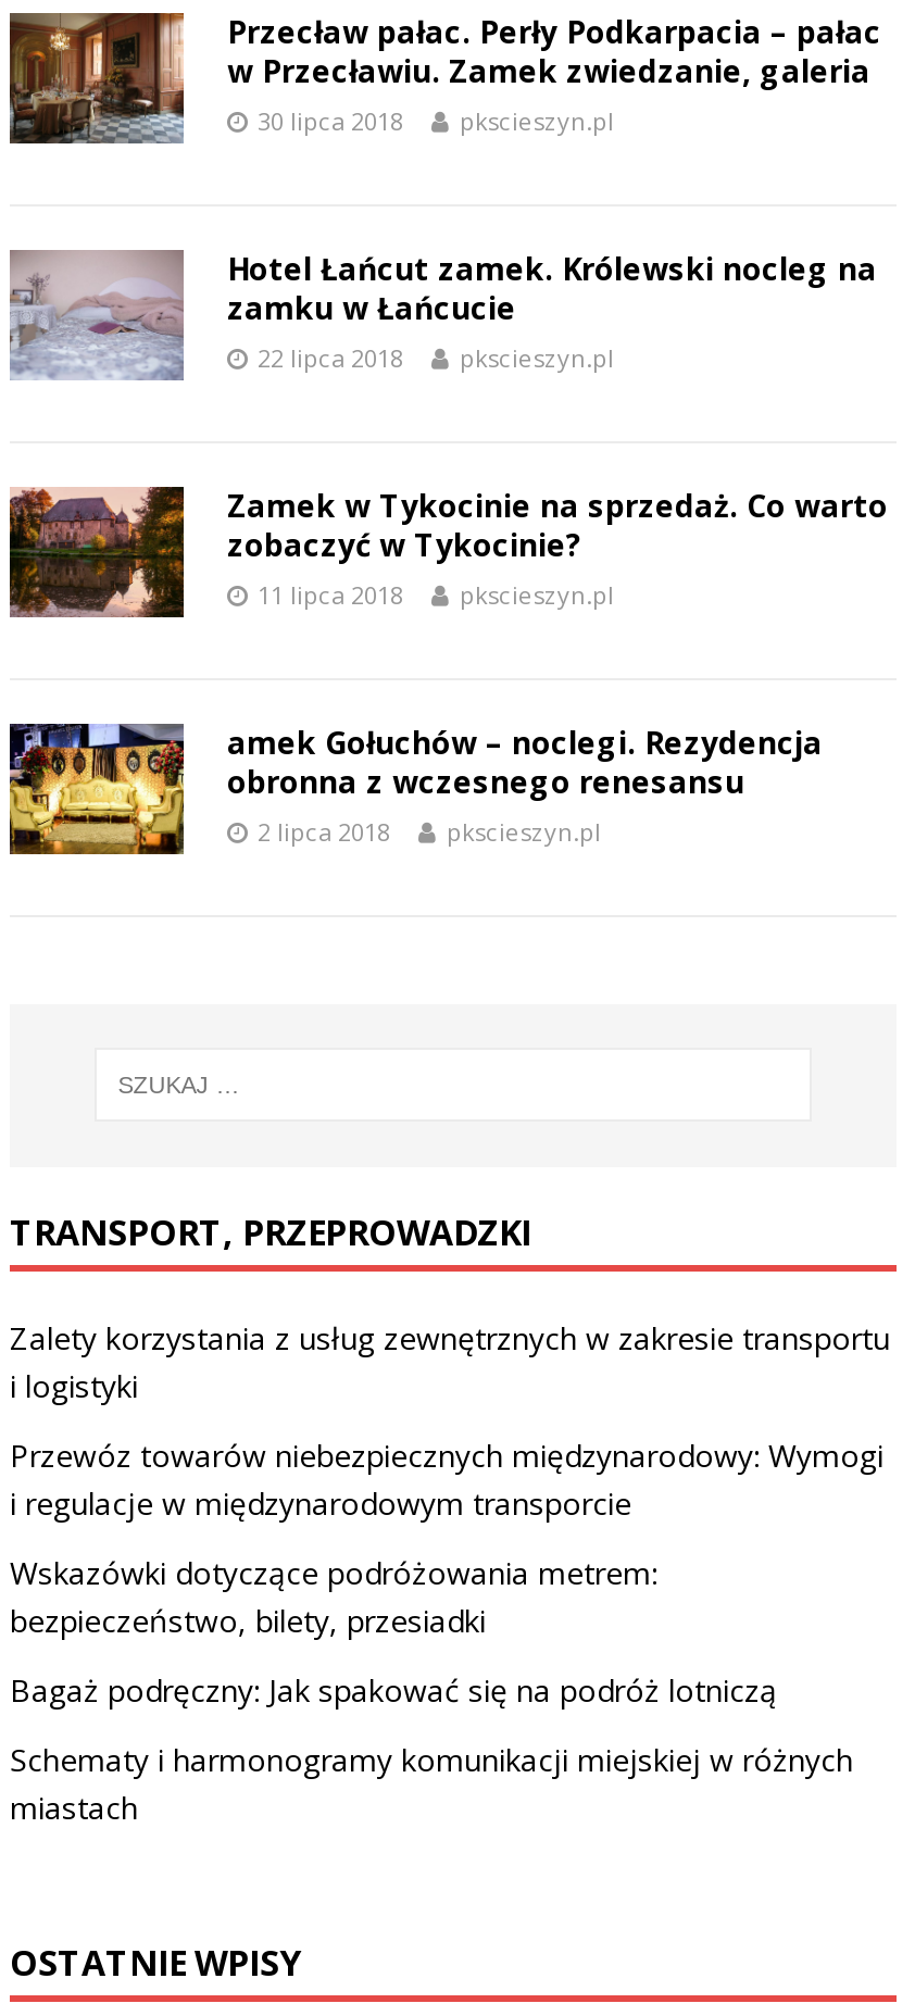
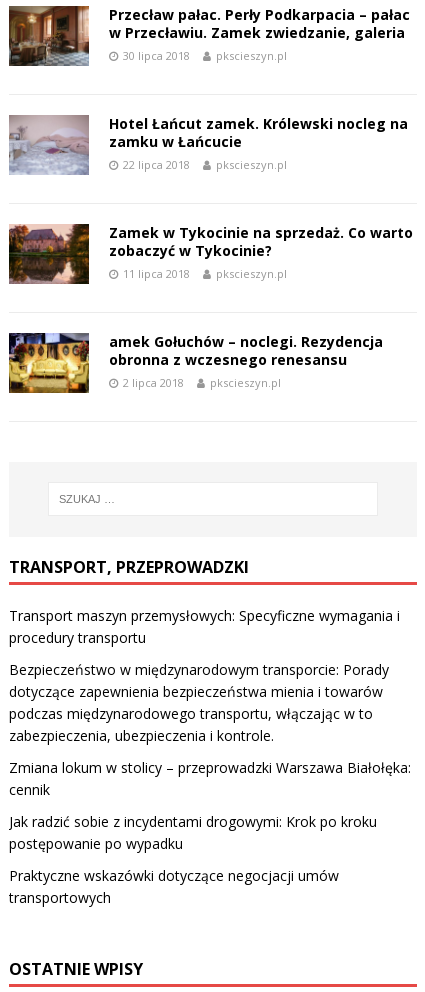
- Zalety korzystania z usług zewnętrznych w zakresie transportu
- i logistyki
+ Transport maszyn przemysłowych: Specyficzne wymagania i
+ procedury transportu

- Przewóz towarów niebezpiecznych międzynarodowy: Wymogi
- i regulacje w międzynarodowym transporcie
+ Bezpieczeństwo w międzynarodowym transporcie: Porady
+ dotyczące zapewnienia bezpieczeństwa mienia i towarów
+ podczas międzynarodowego transportu, włączając w to
+ zabezpieczenia, ubezpieczenia i kontrole.

- Wskazówki dotyczące podróżowania metrem:
- bezpieczeństwo, bilety, przesiadki
+ Zmiana lokum w stolicy – przeprowadzki Warszawa Białołęka:
+ cennik

- Bagaż podręczny: Jak spakować się na podróż lotniczą
+ Jak radzić sobie z incydentami drogowymi: Krok po kroku
+ postępowanie po wypadku

- Schematy i harmonogramy komunikacji miejskiej w różnych
- miastach
+ Praktyczne wskazówki dotyczące negocjacji umów
+ transportowych
